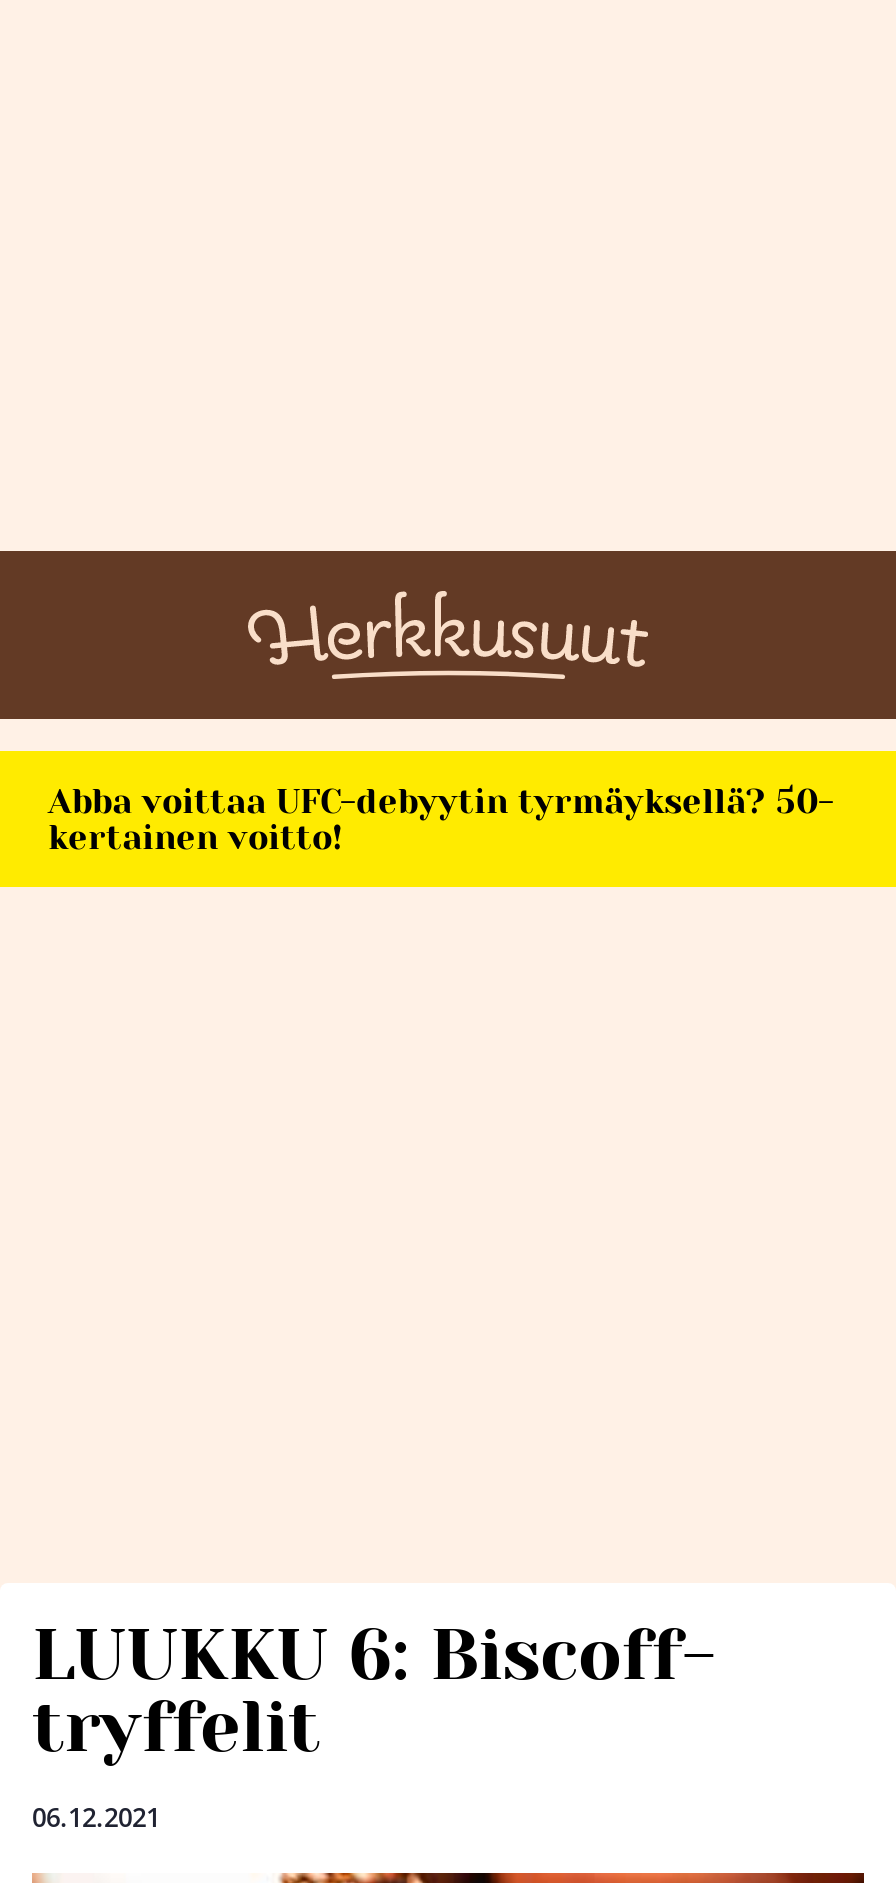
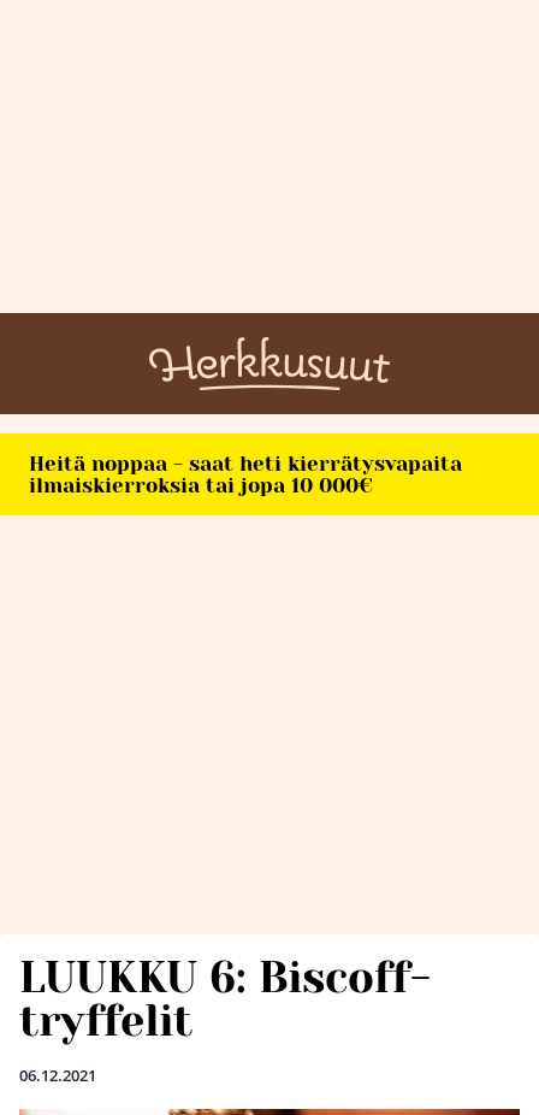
- Abba voittaa UFC-debyytin tyrmäyksellä? 50-
- kertainen voitto!
+ Heitä noppaa - saat heti kierrätysvapaita
+ ilmaiskierroksia tai jopa 10 000€
